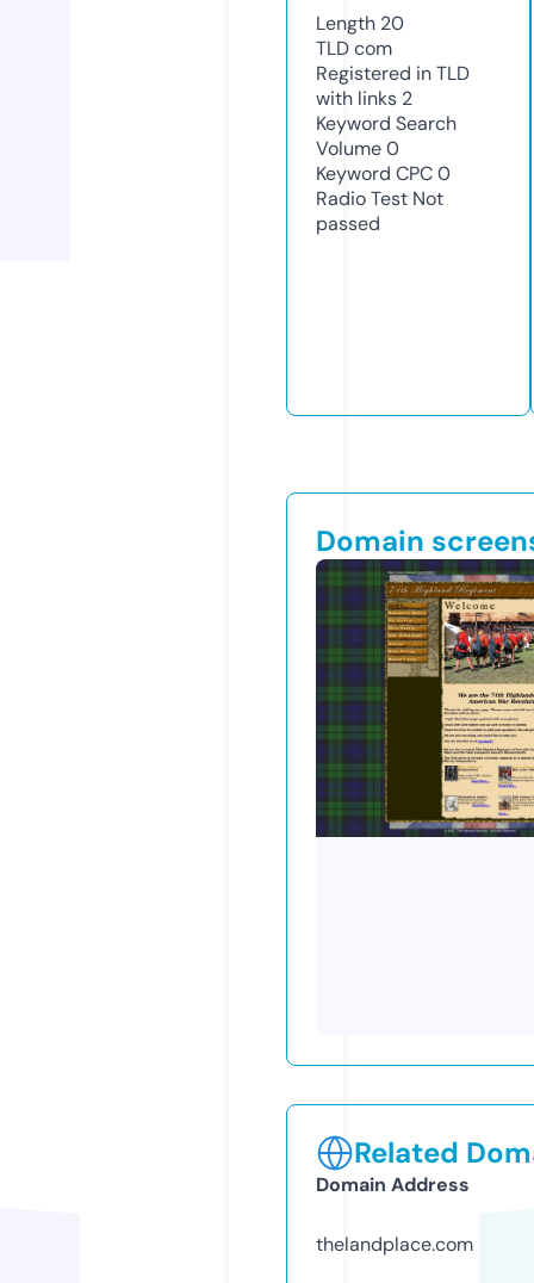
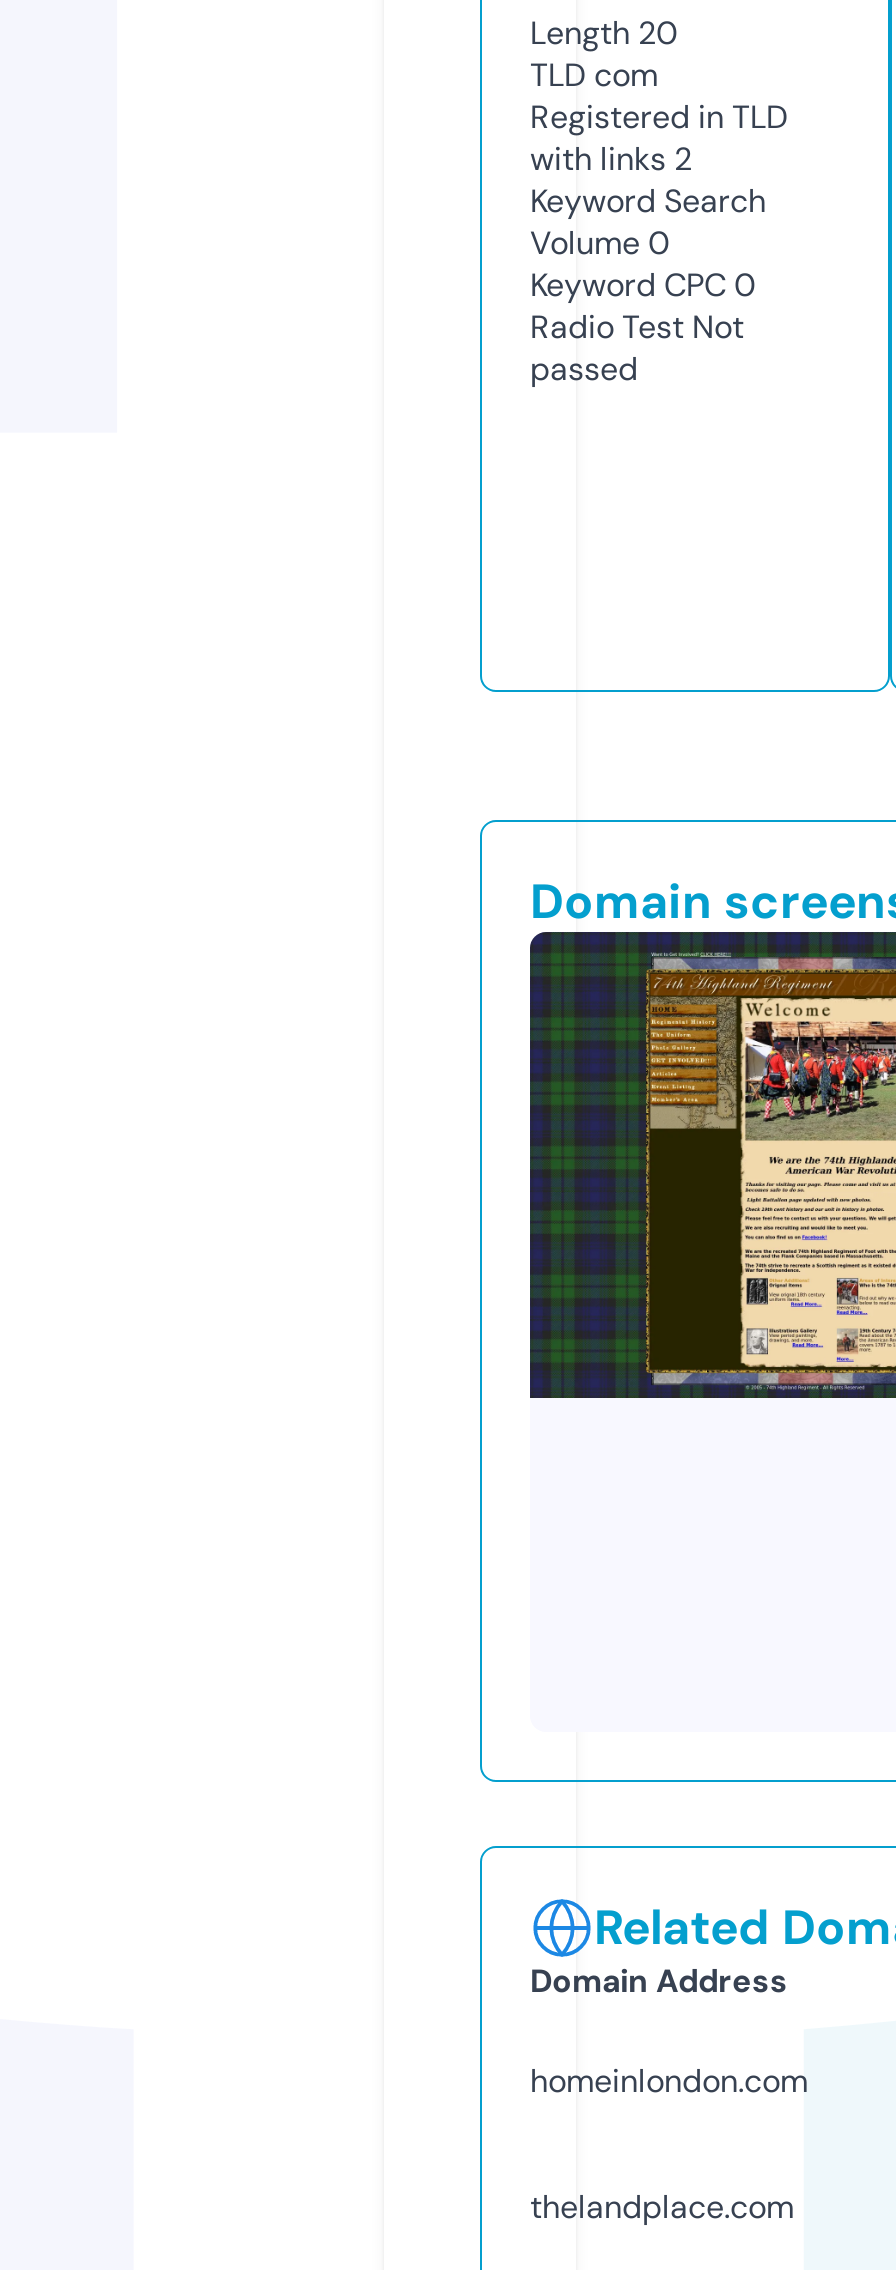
+ homeinlondon.com
